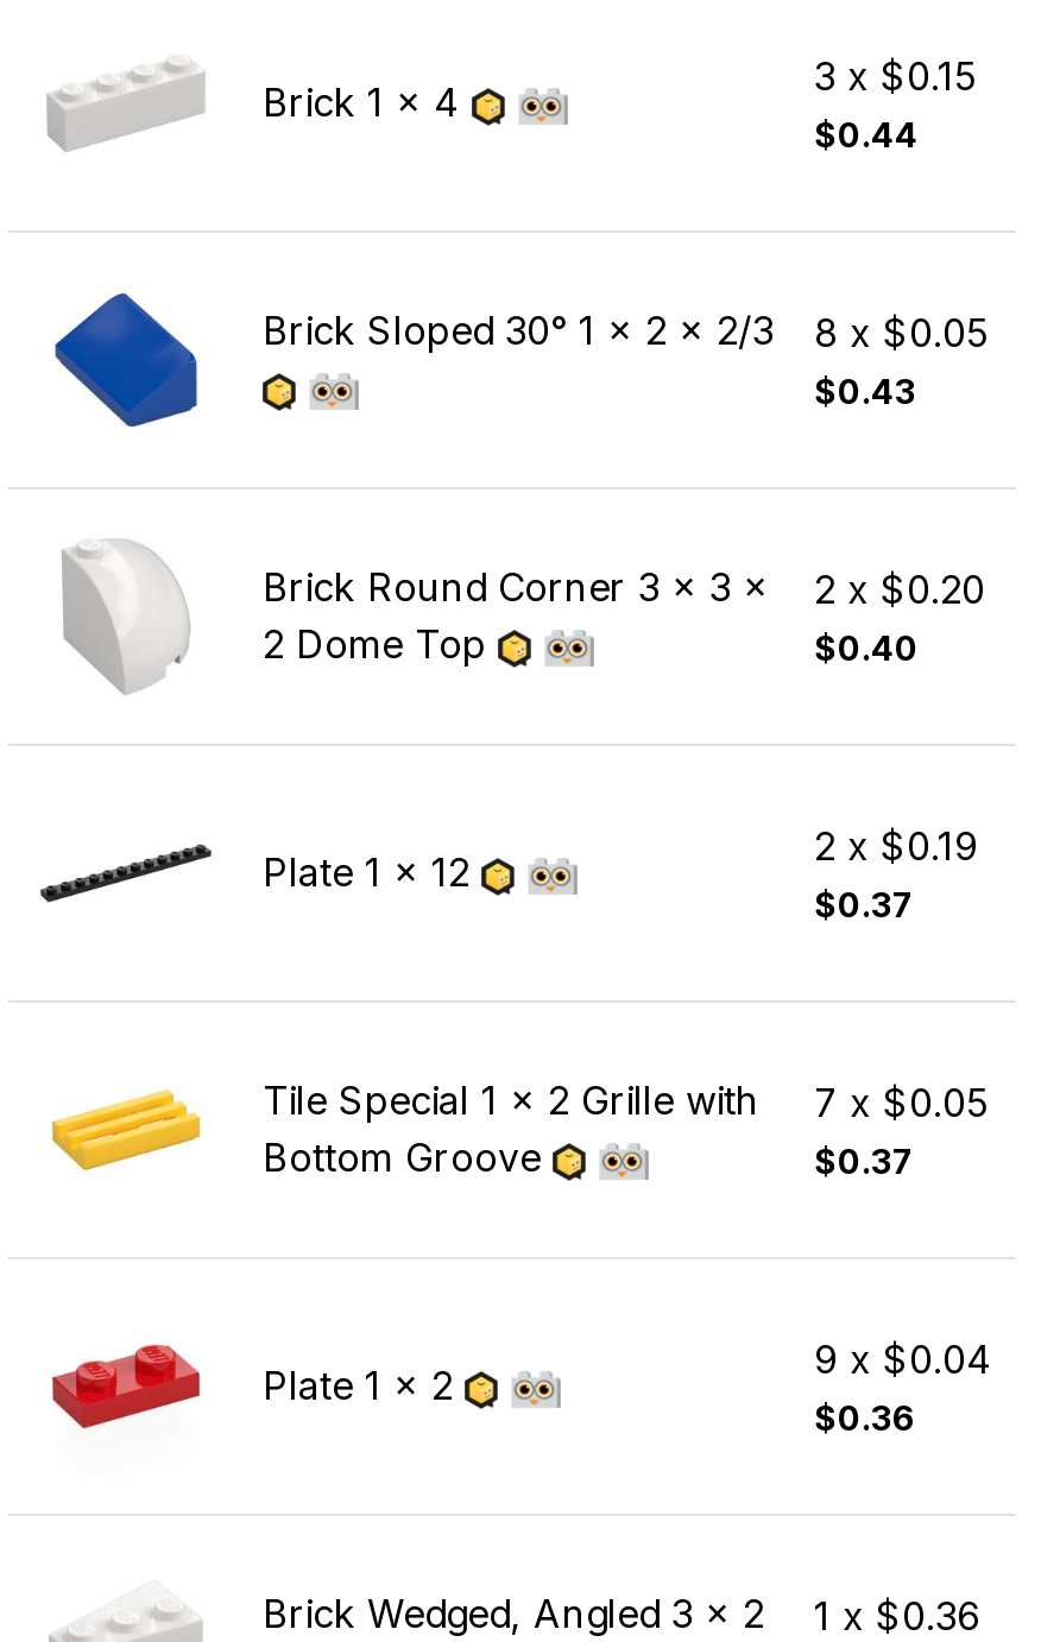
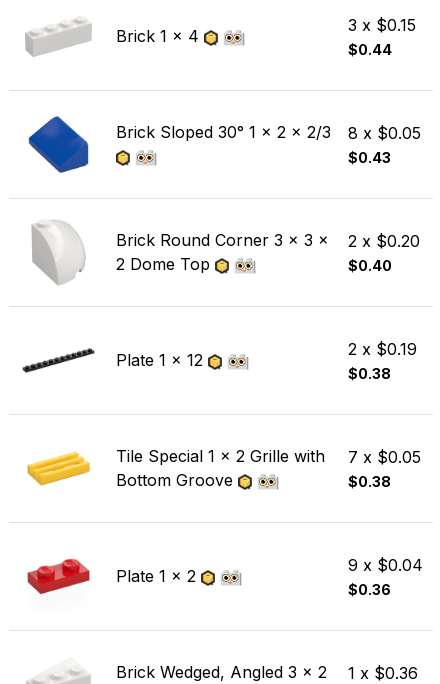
- $0.37
+ $0.38

- $0.37
+ $0.38
